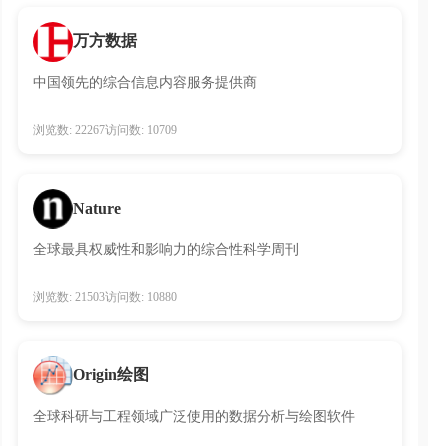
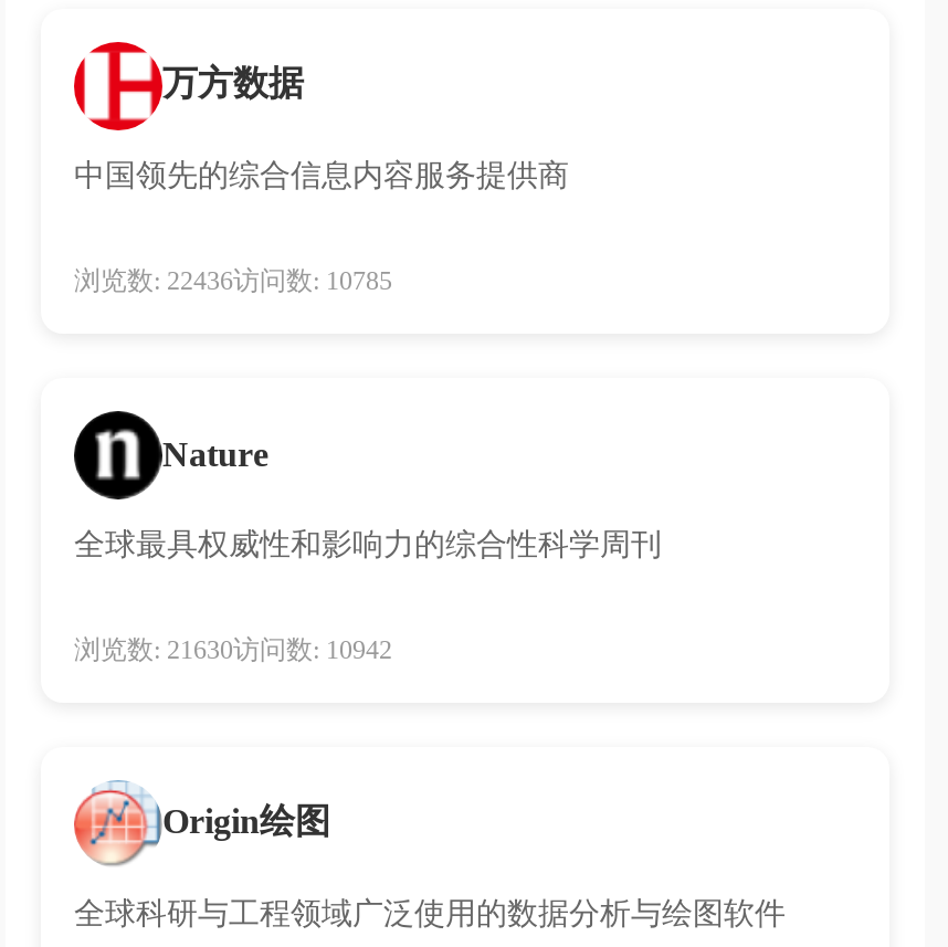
- 浏览数: 22267访问数: 10709
+ 浏览数: 22436访问数: 10785

- 浏览数: 21503访问数: 10880
+ 浏览数: 21630访问数: 10942
